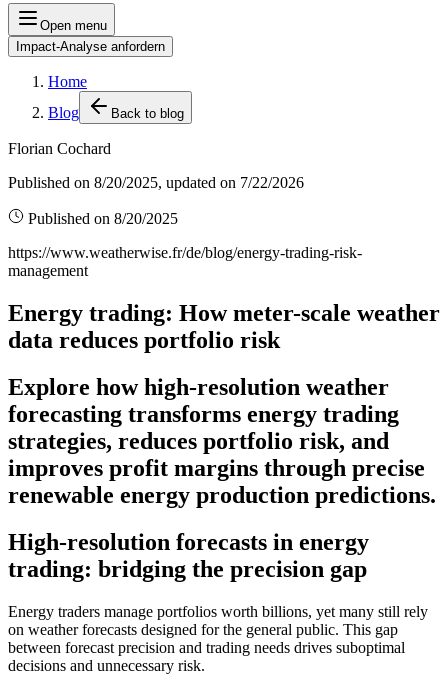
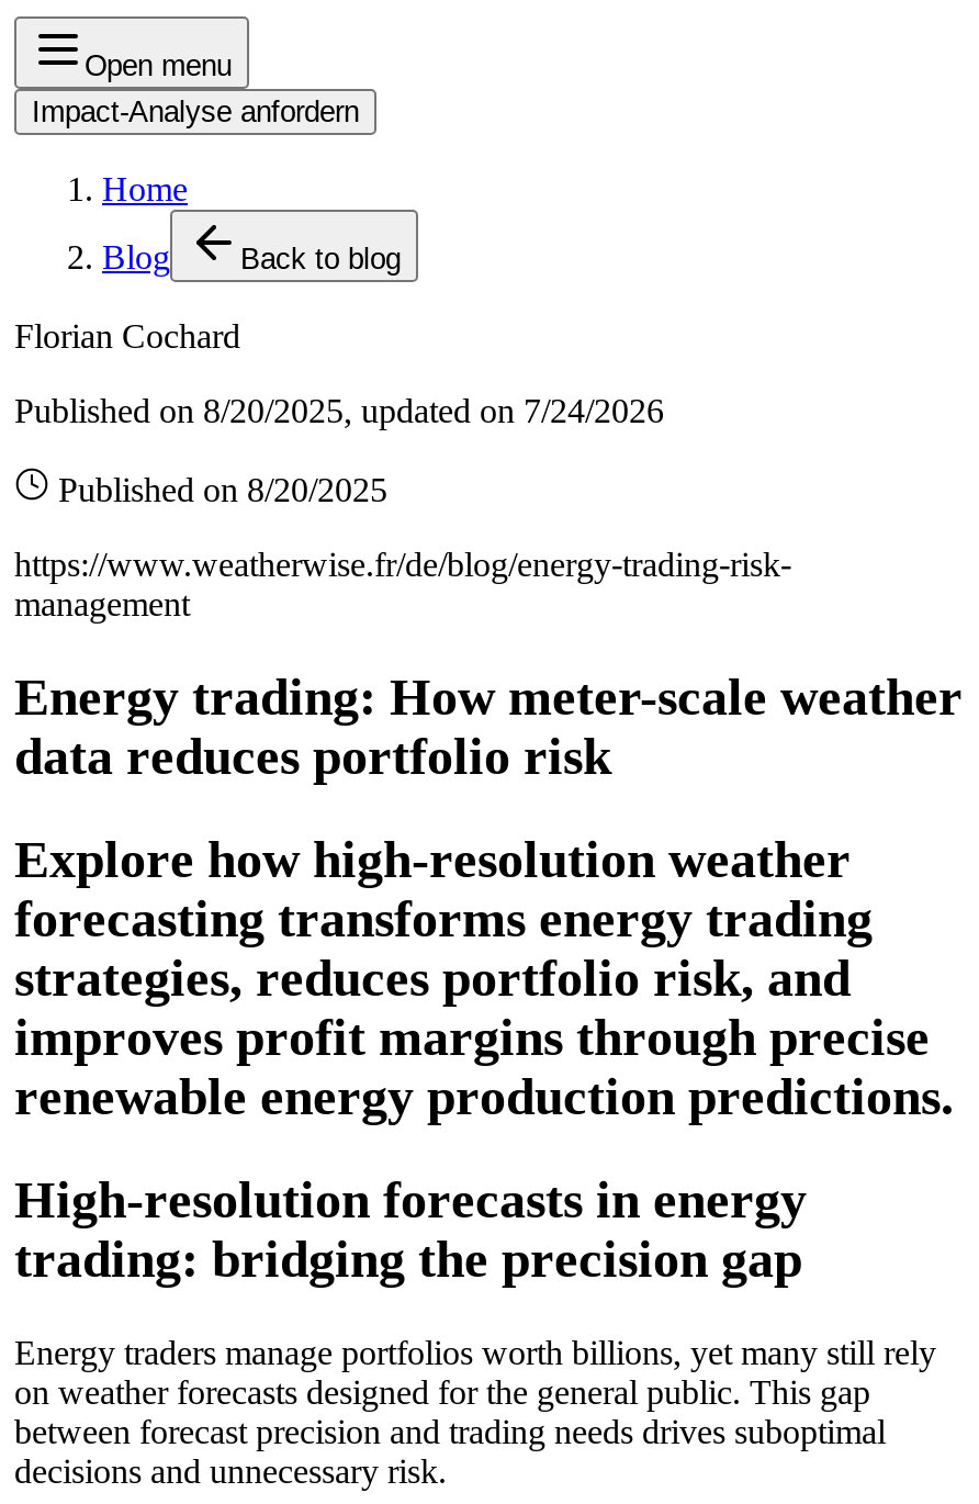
- Published on 8/20/2025, updated on 7/22/2026
+ Published on 8/20/2025, updated on 7/24/2026
